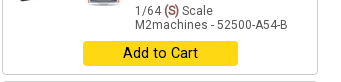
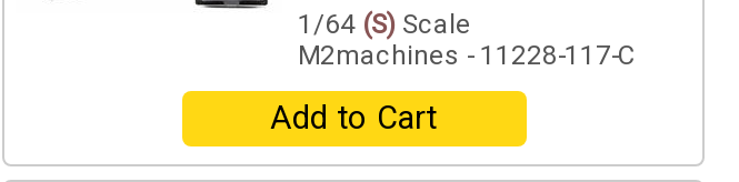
- M2machines - 52500-A54-B
+ M2machines - 11228-117-C
